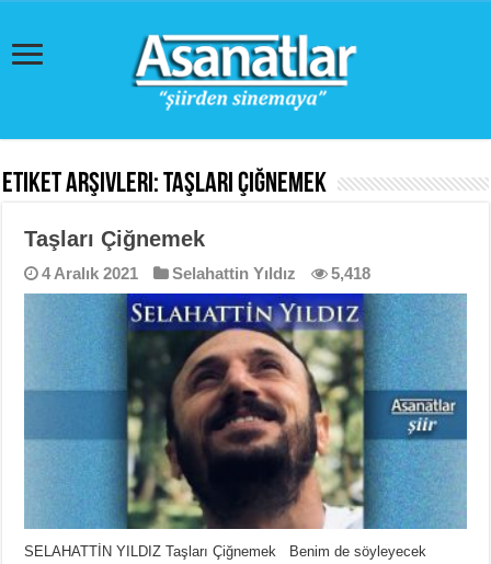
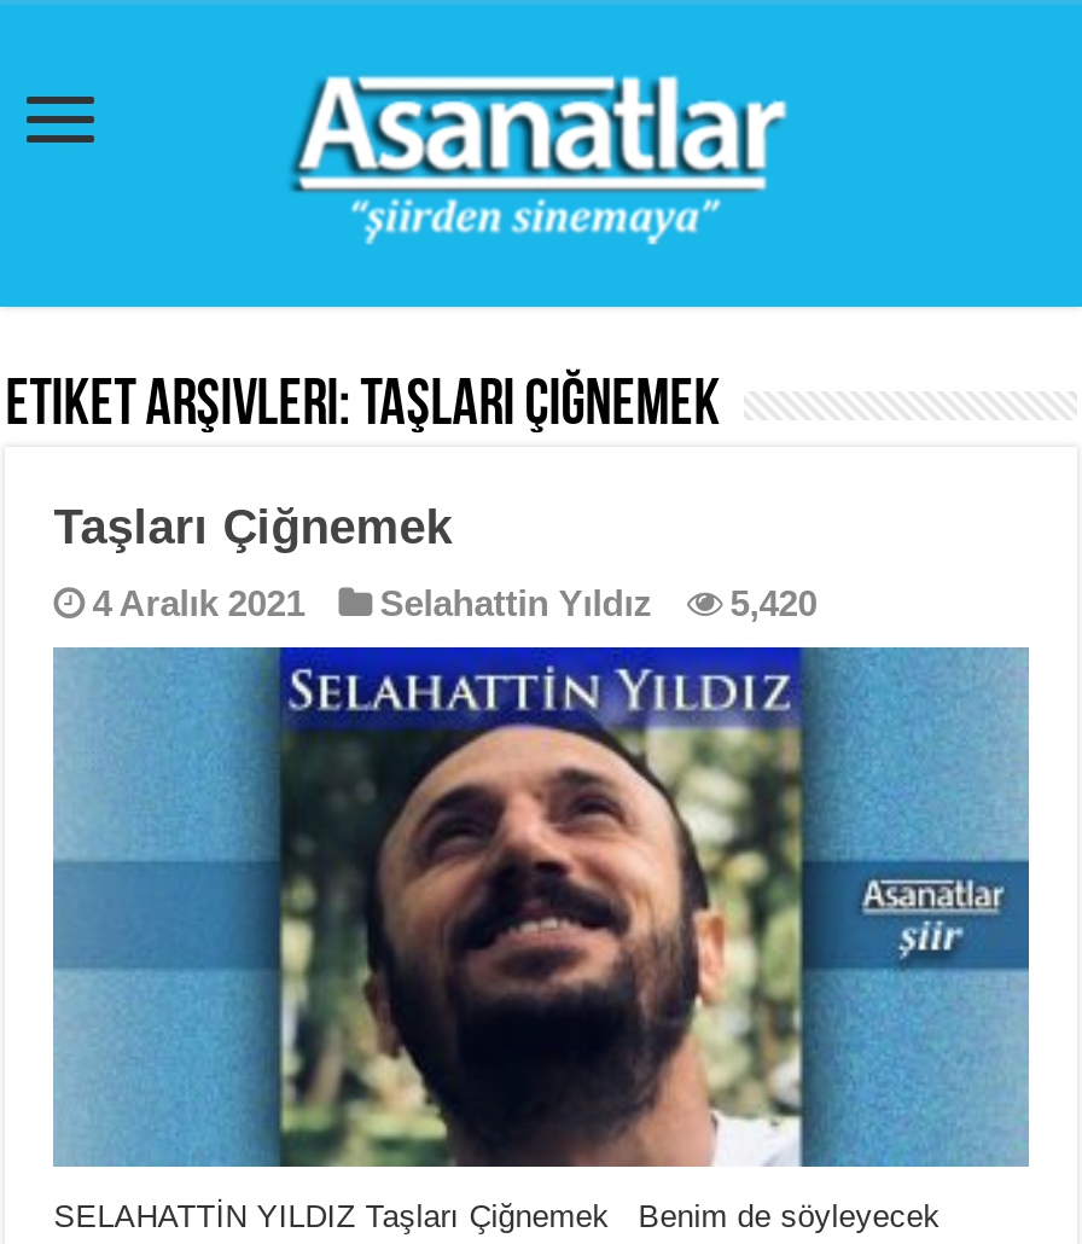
- 4 Aralık 2021 Selahattin Yıldız 5,418
+ 4 Aralık 2021 Selahattin Yıldız 5,420
